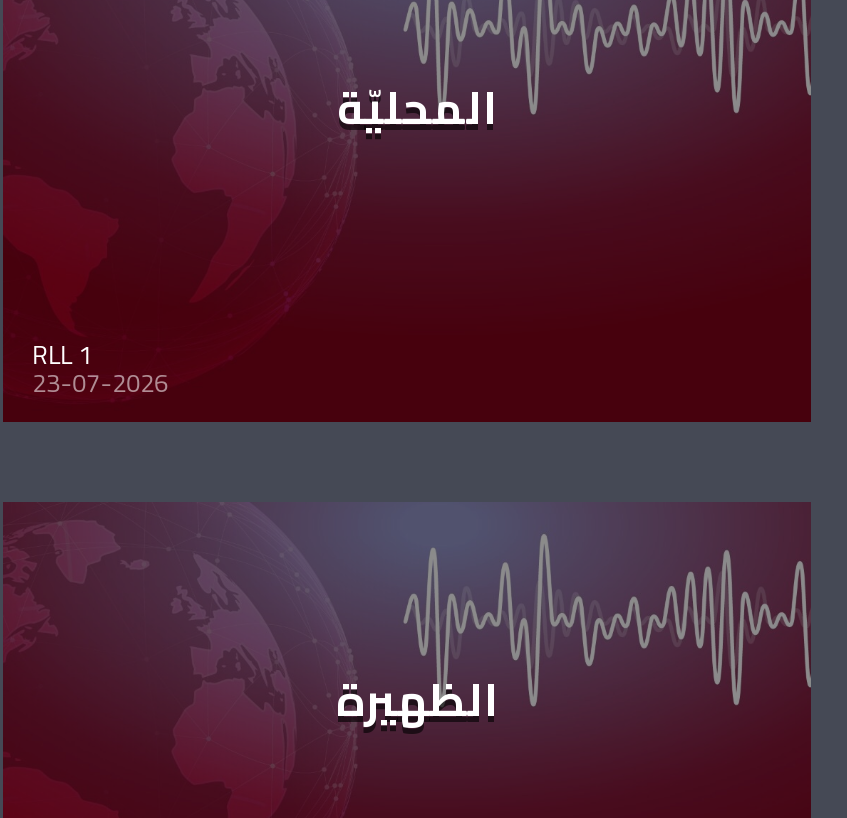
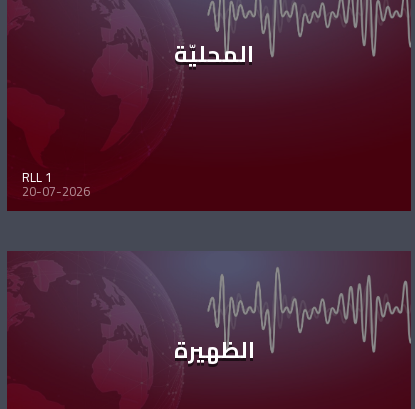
- 23-07-2026
+ 20-07-2026
